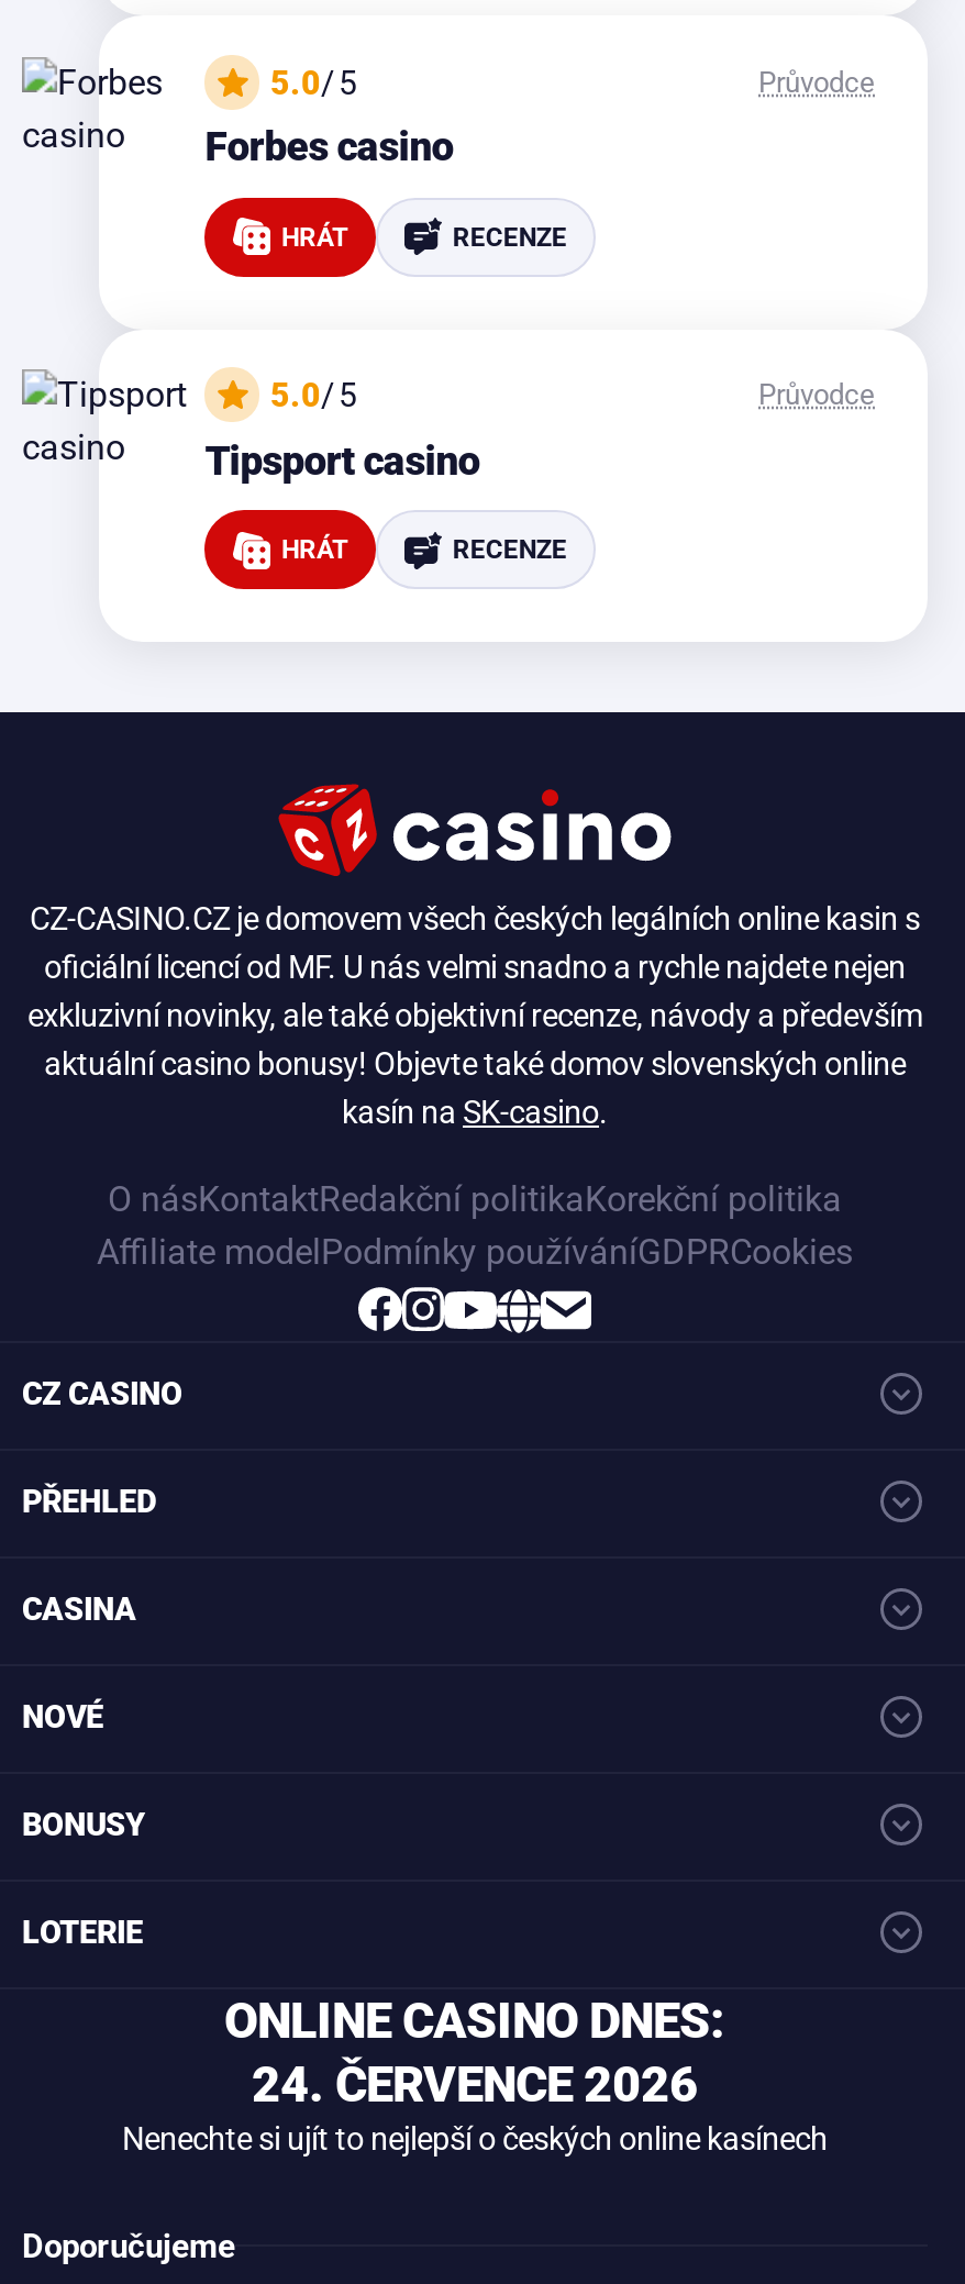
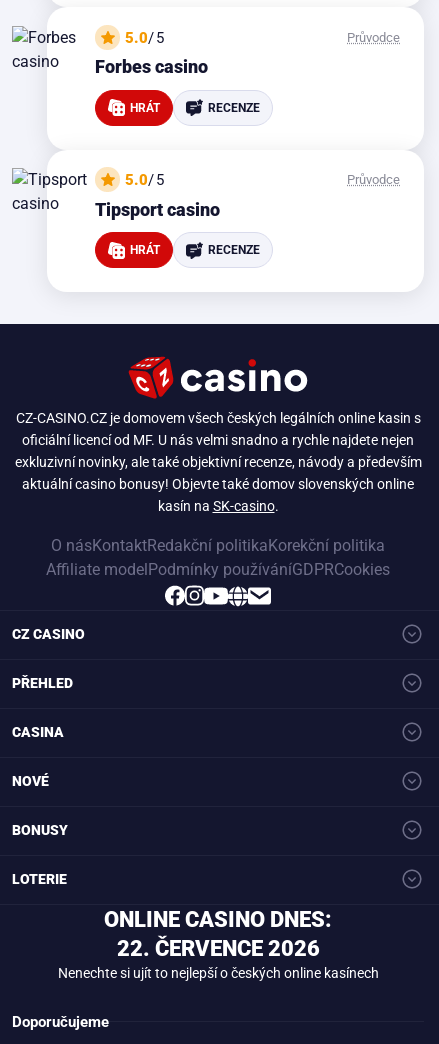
- 24. ČERVENCE 2026
+ 22. ČERVENCE 2026
